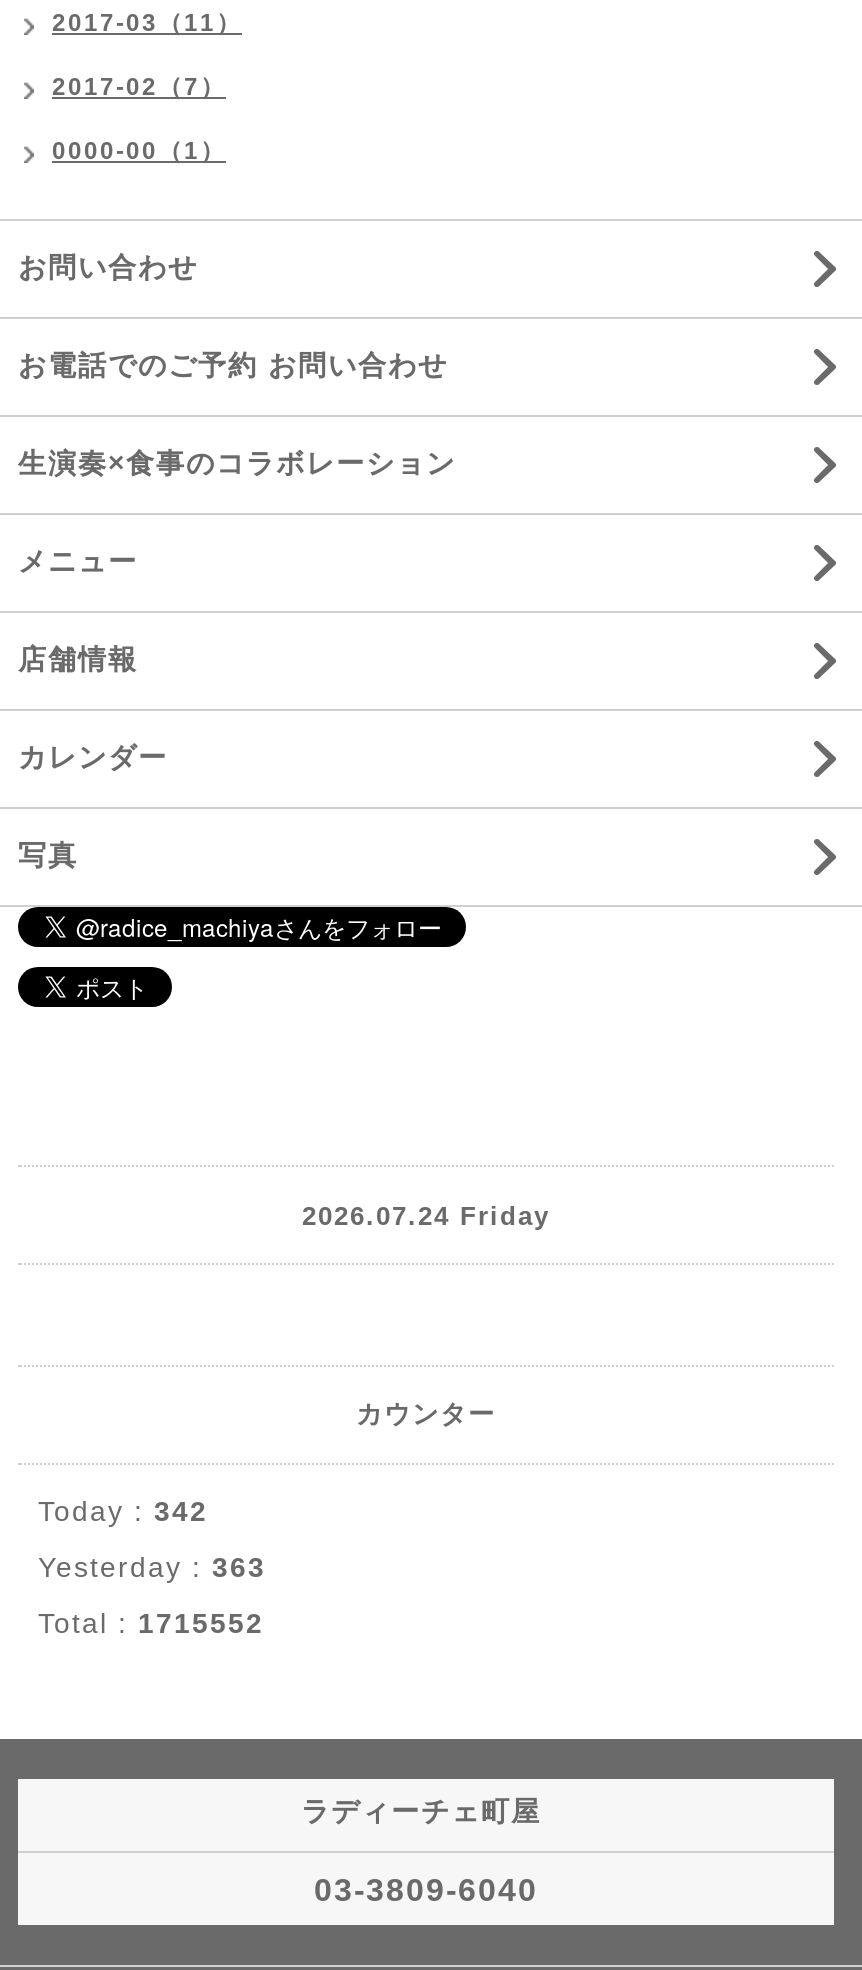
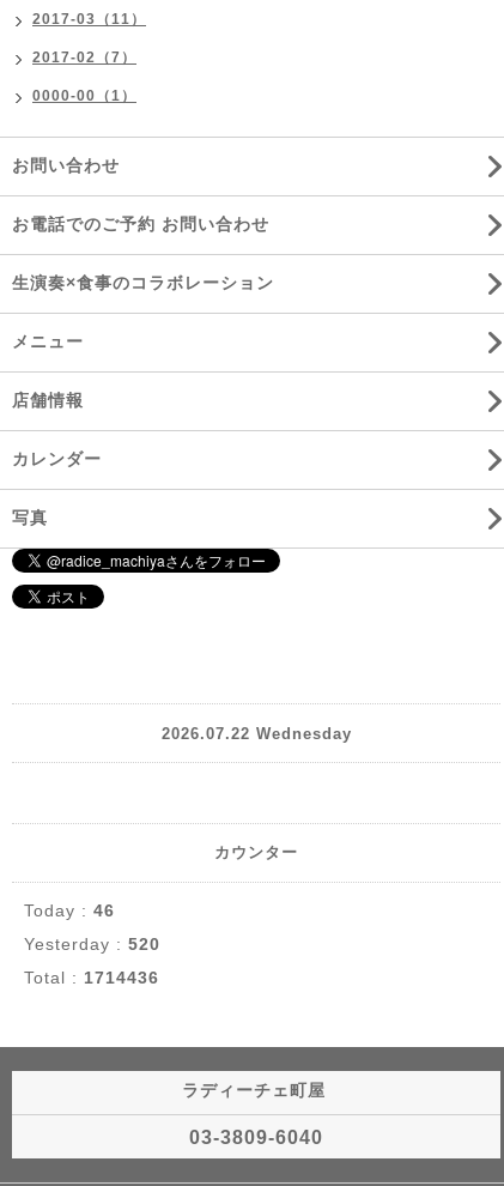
- 2026.07.24 Friday
+ 2026.07.22 Wednesday

- Today : 342
+ Today : 46

- Yesterday : 363
+ Yesterday : 520

- Total : 1715552
+ Total : 1714436
